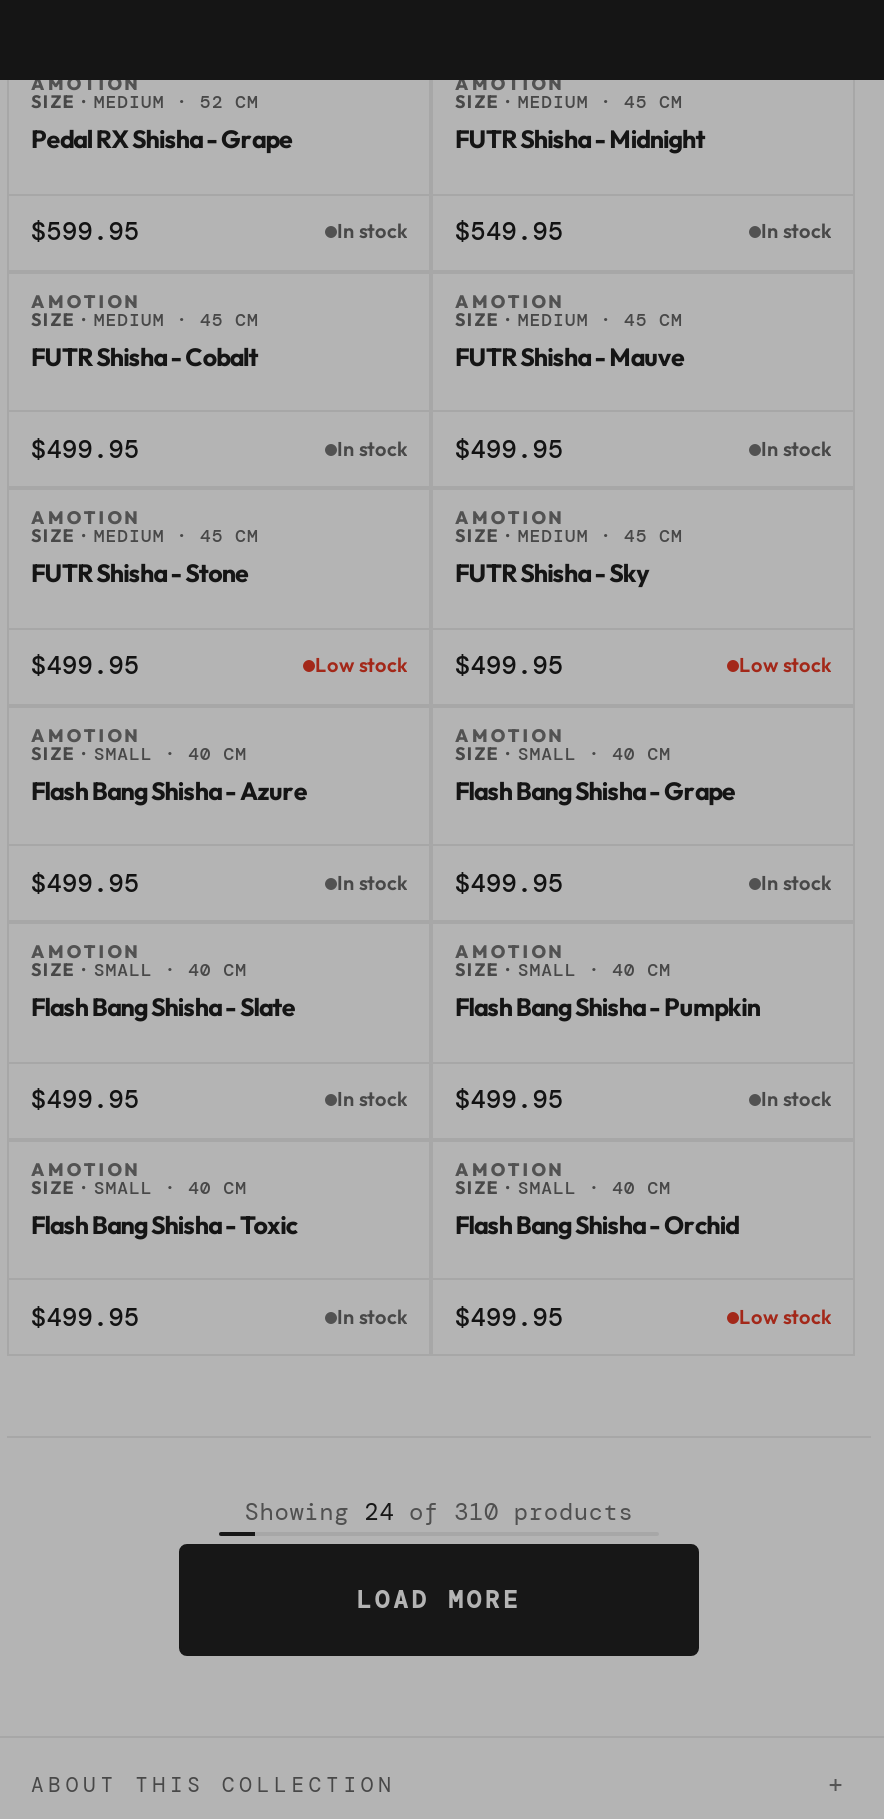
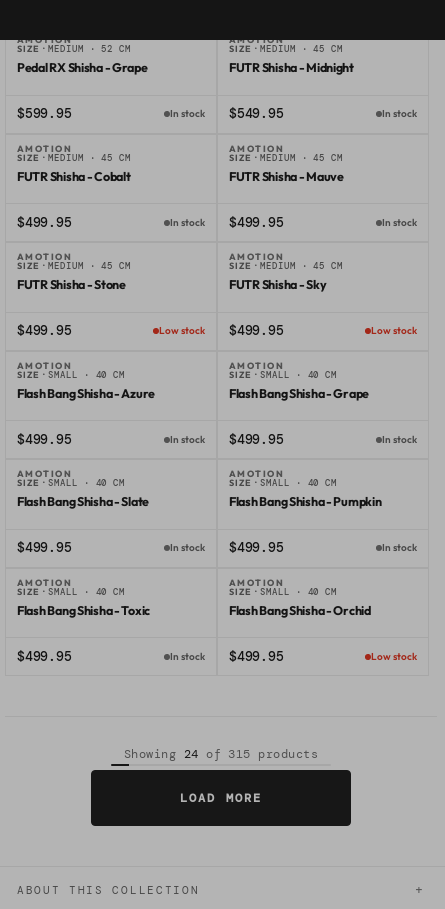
- Showing 24 of 310 products
+ Showing 24 of 315 products
